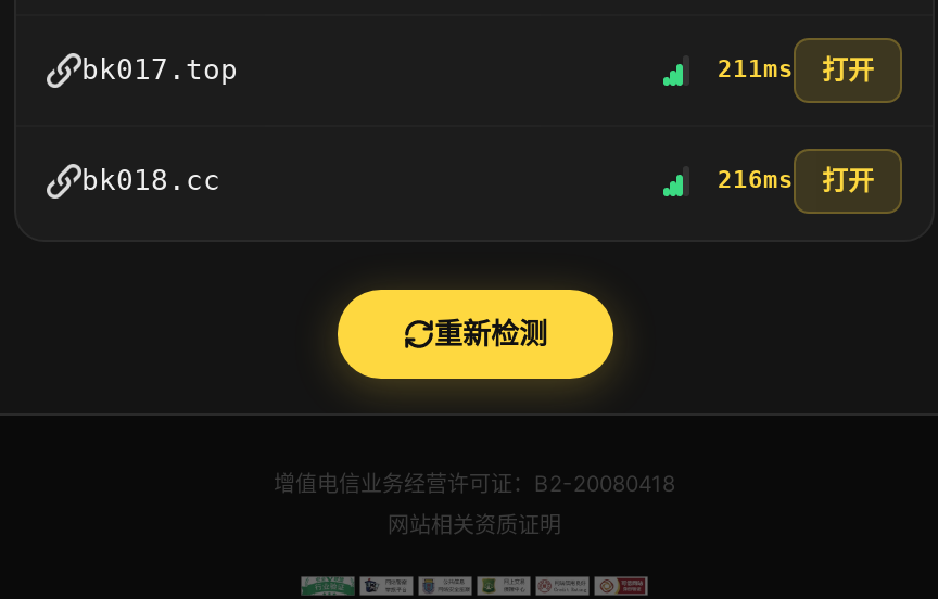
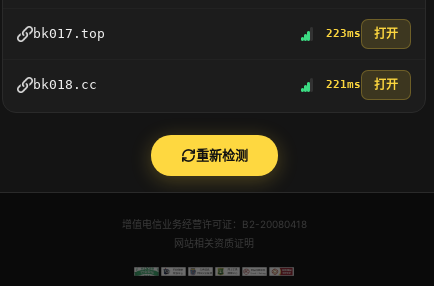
- 211ms 打开
+ 223ms 打开

- 216ms 打开
+ 221ms 打开
